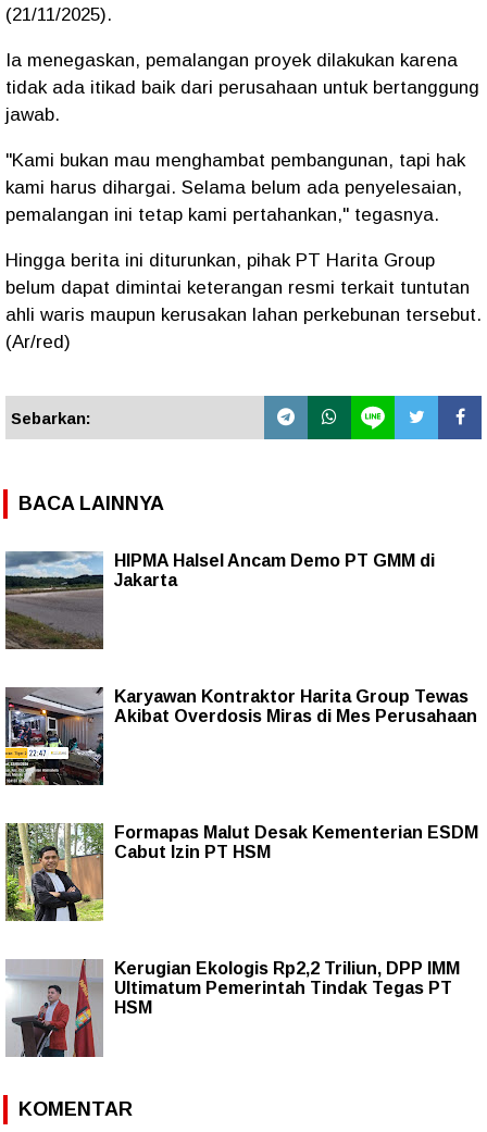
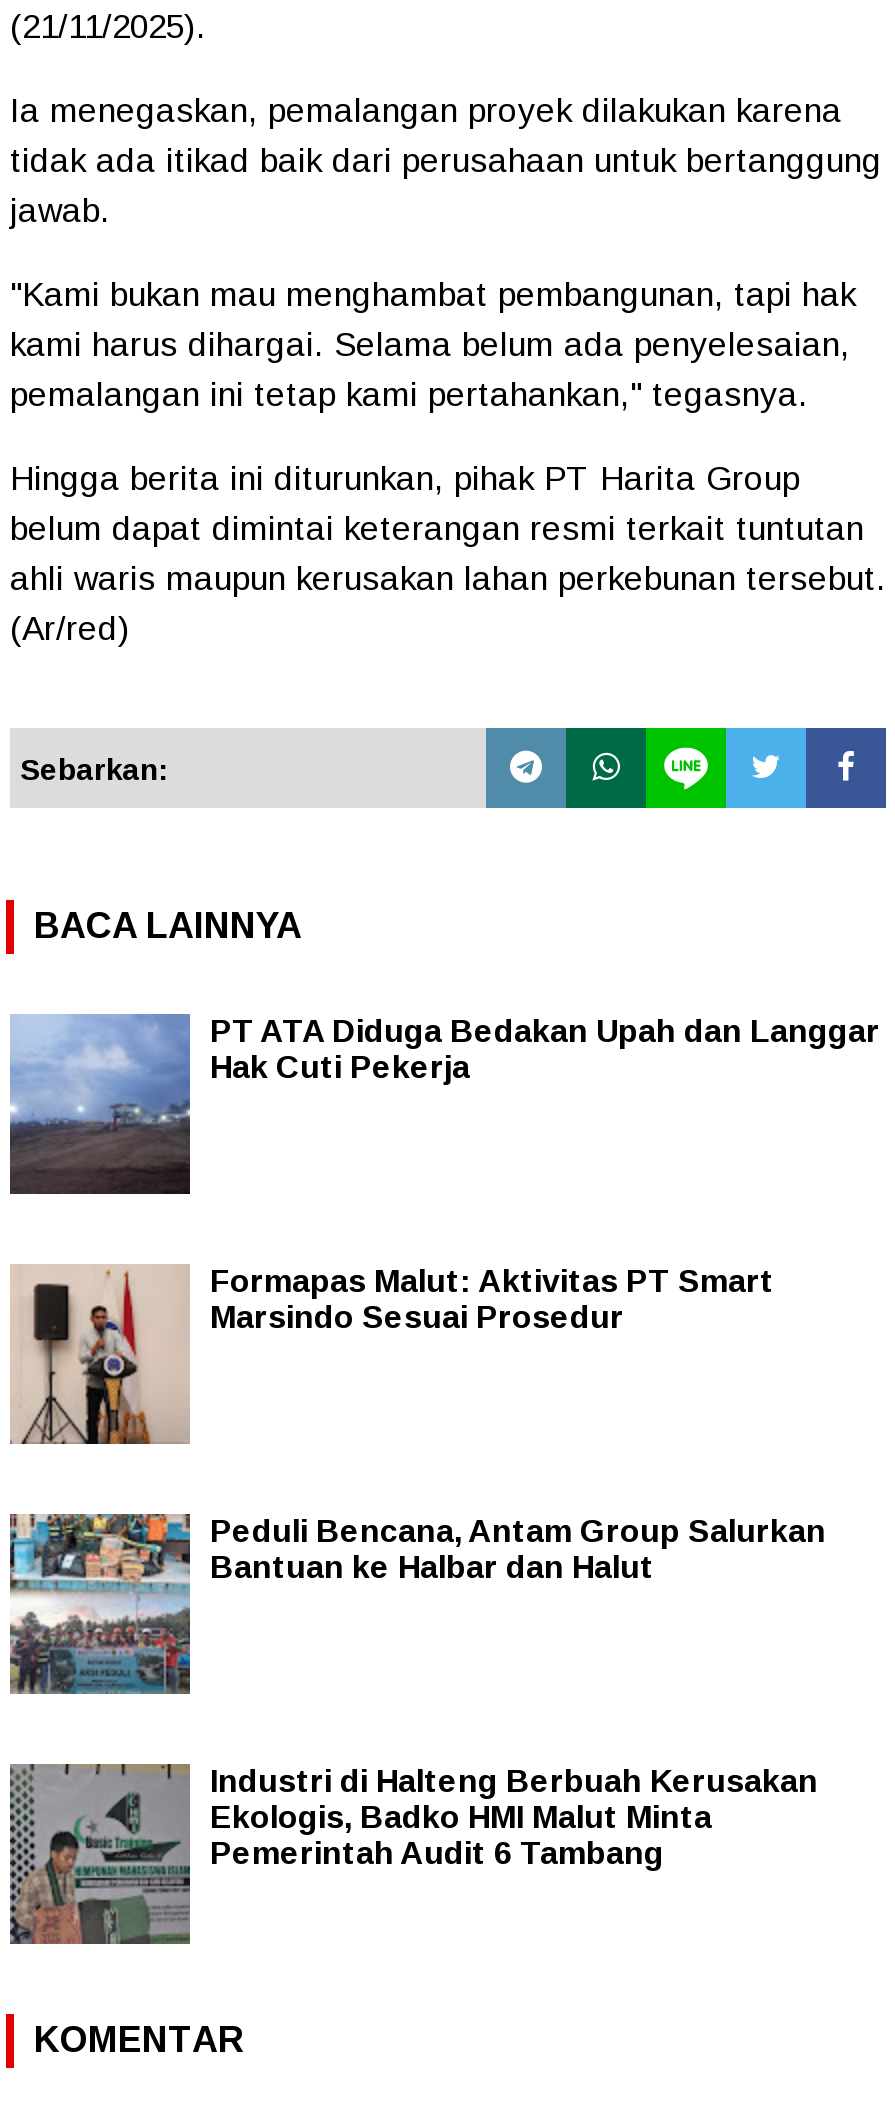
- [image]
- HIPMA Halsel Ancam Demo PT GMM di
- Jakarta
+ [image]
+ PT ATA Diduga Bedakan Upah dan Langgar
+ Hak Cuti Pekerja

- [image]
- Karyawan Kontraktor Harita Group Tewas
- Akibat Overdosis Miras di Mes Perusahaan
+ [image]
+ Formapas Malut: Aktivitas PT Smart
+ Marsindo Sesuai Prosedur

- [image]
- Formapas Malut Desak Kementerian ESDM
- Cabut Izin PT HSM
+ [image]
+ Peduli Bencana, Antam Group Salurkan
+ Bantuan ke Halbar dan Halut

- [image]
- Kerugian Ekologis Rp2,2 Triliun, DPP IMM
- Ultimatum Pemerintah Tindak Tegas PT
- HSM
+ [image]
+ Industri di Halteng Berbuah Kerusakan
+ Ekologis, Badko HMI Malut Minta
+ Pemerintah Audit 6 Tambang
